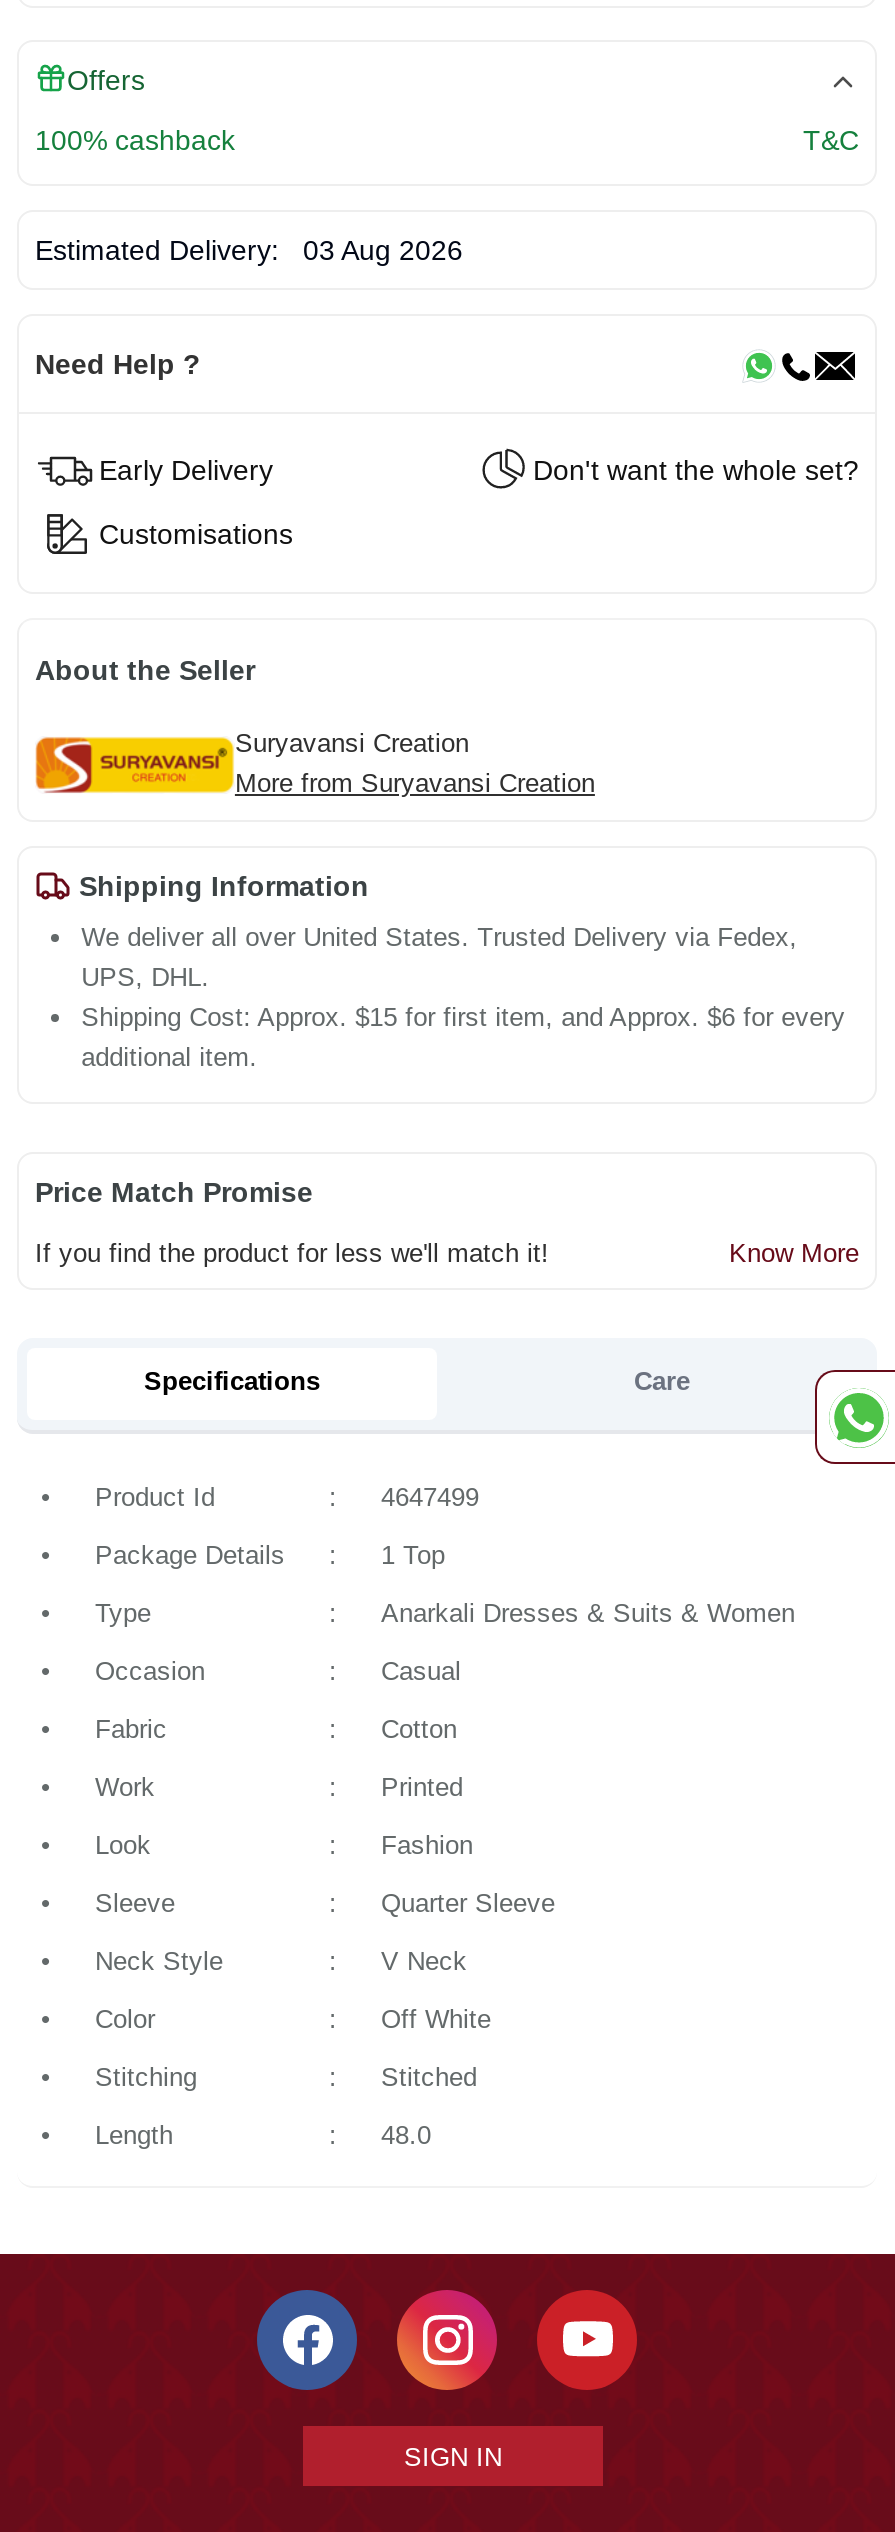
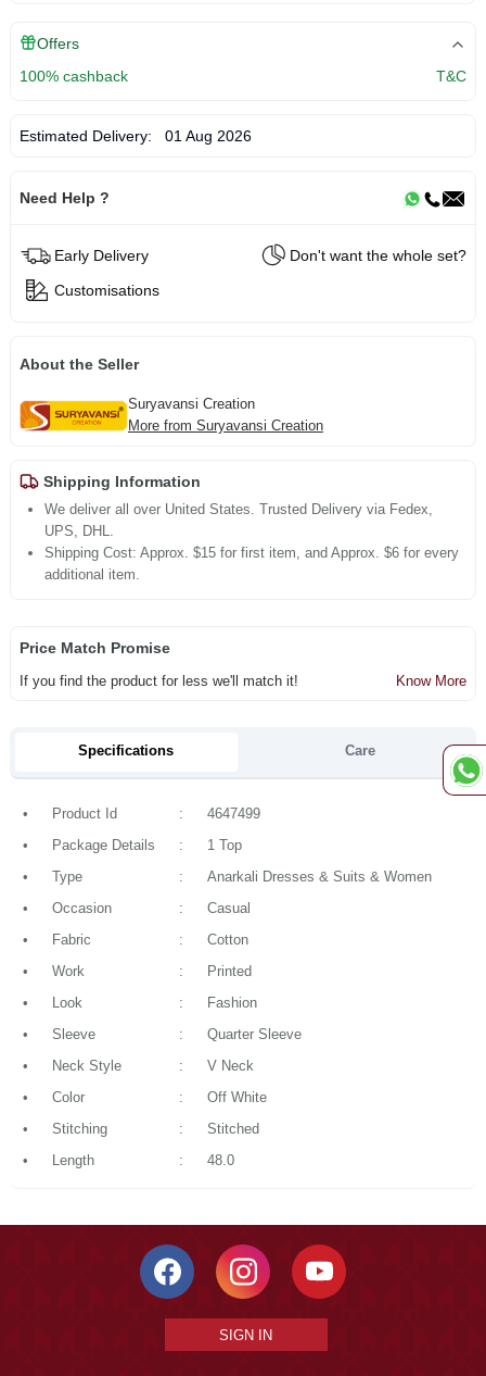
- Estimated Delivery: 03 Aug 2026
+ Estimated Delivery: 01 Aug 2026
